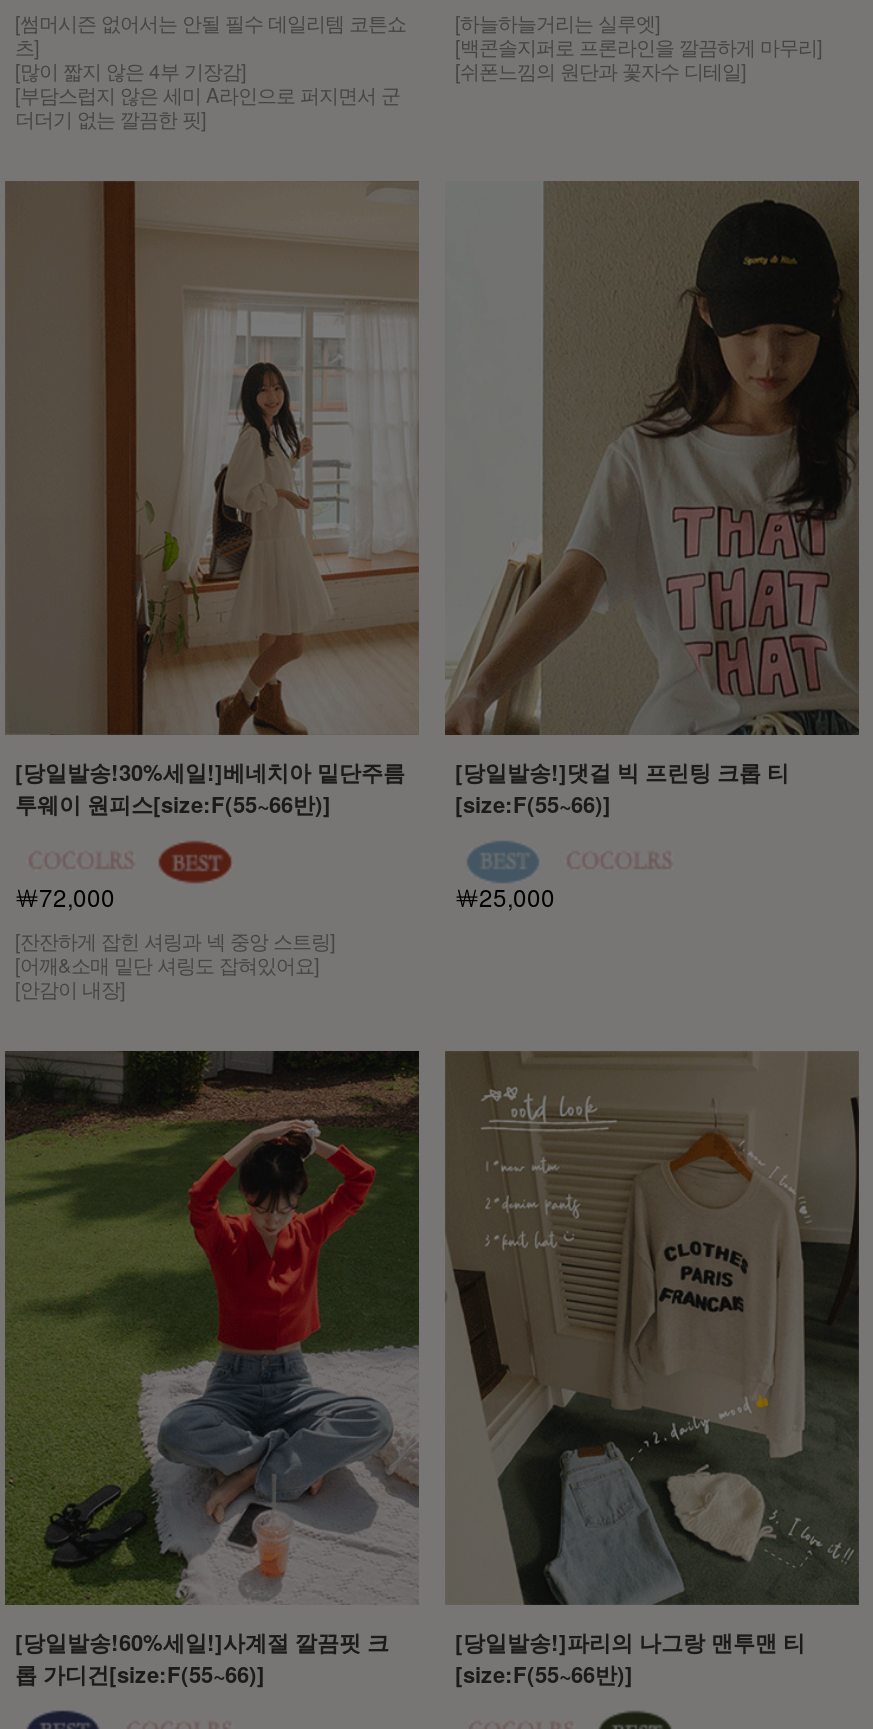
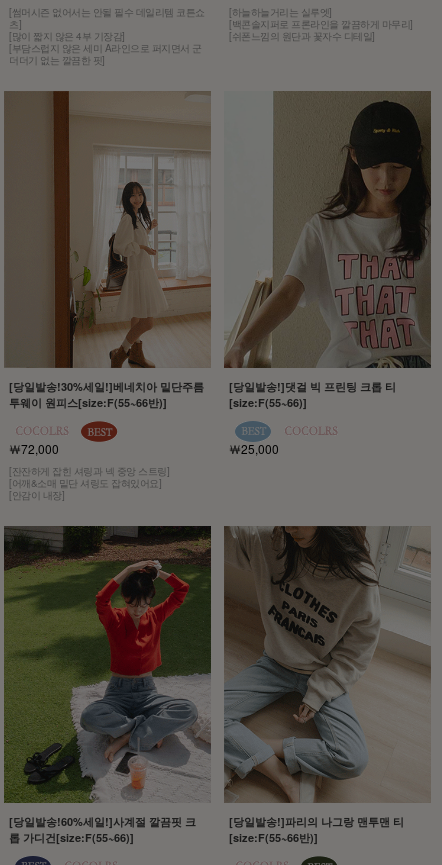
- [image]
+ [image]
